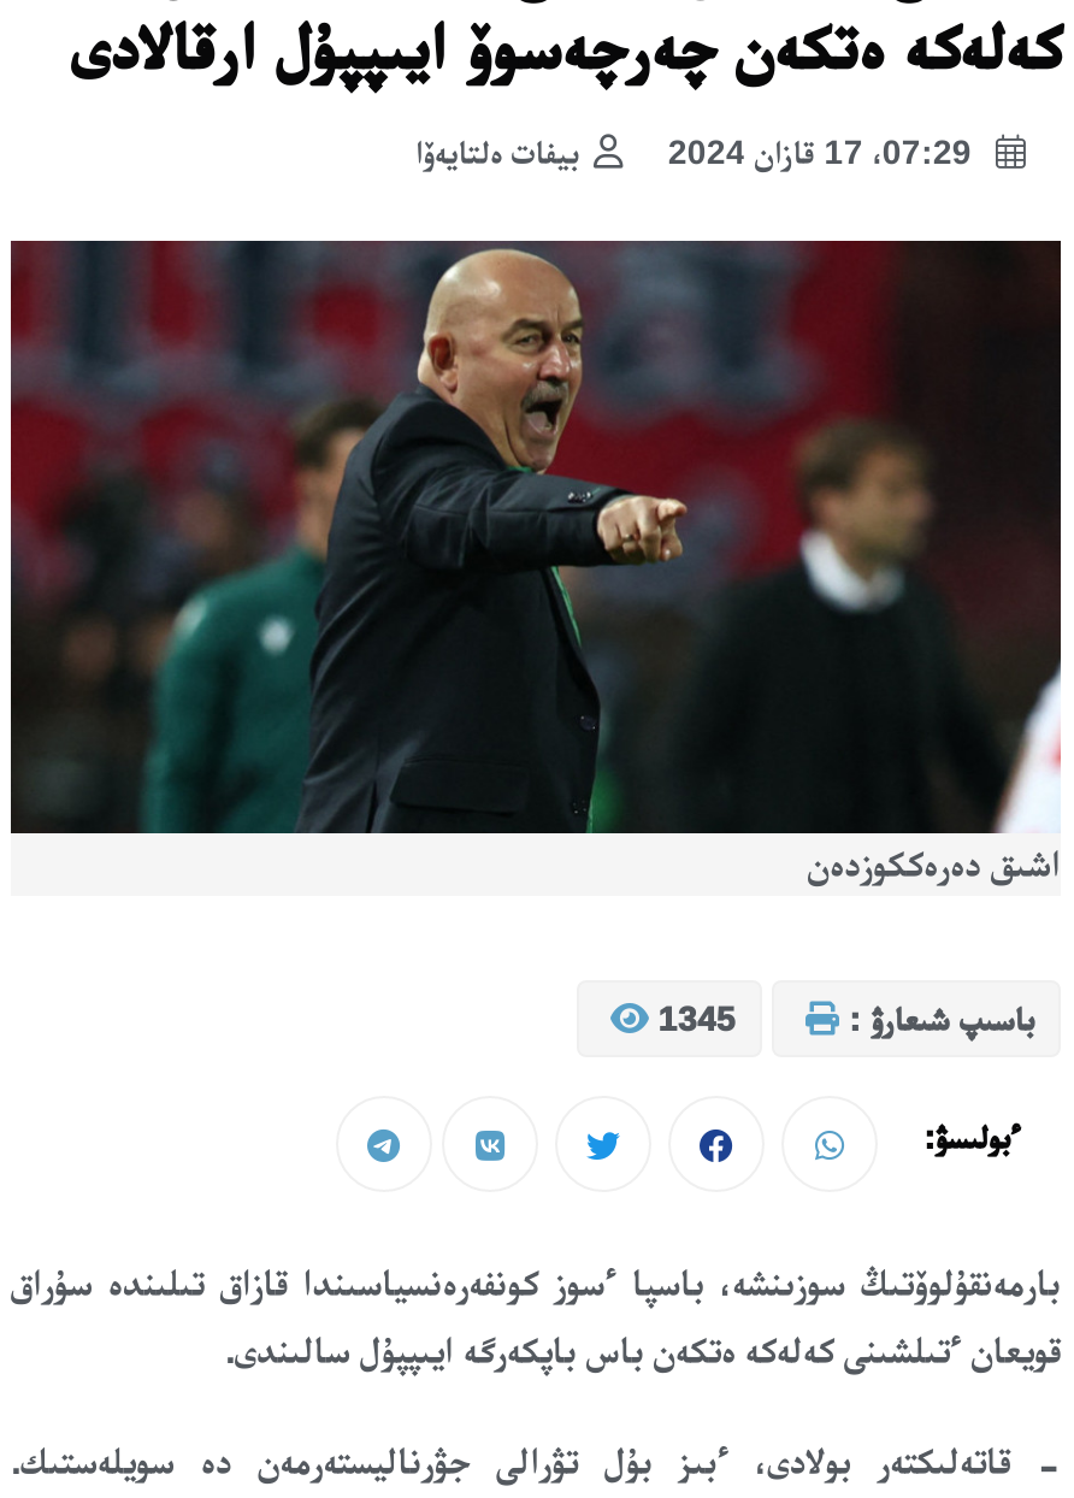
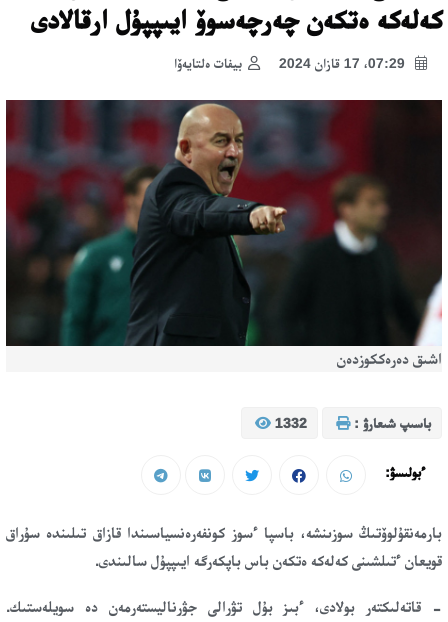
- 1345
+ 1332
